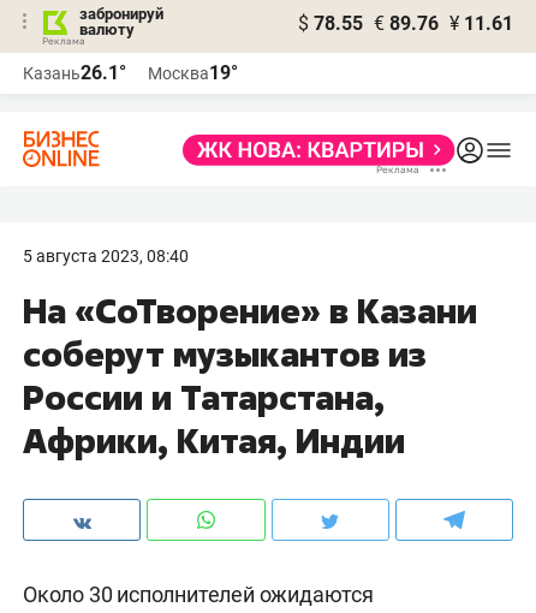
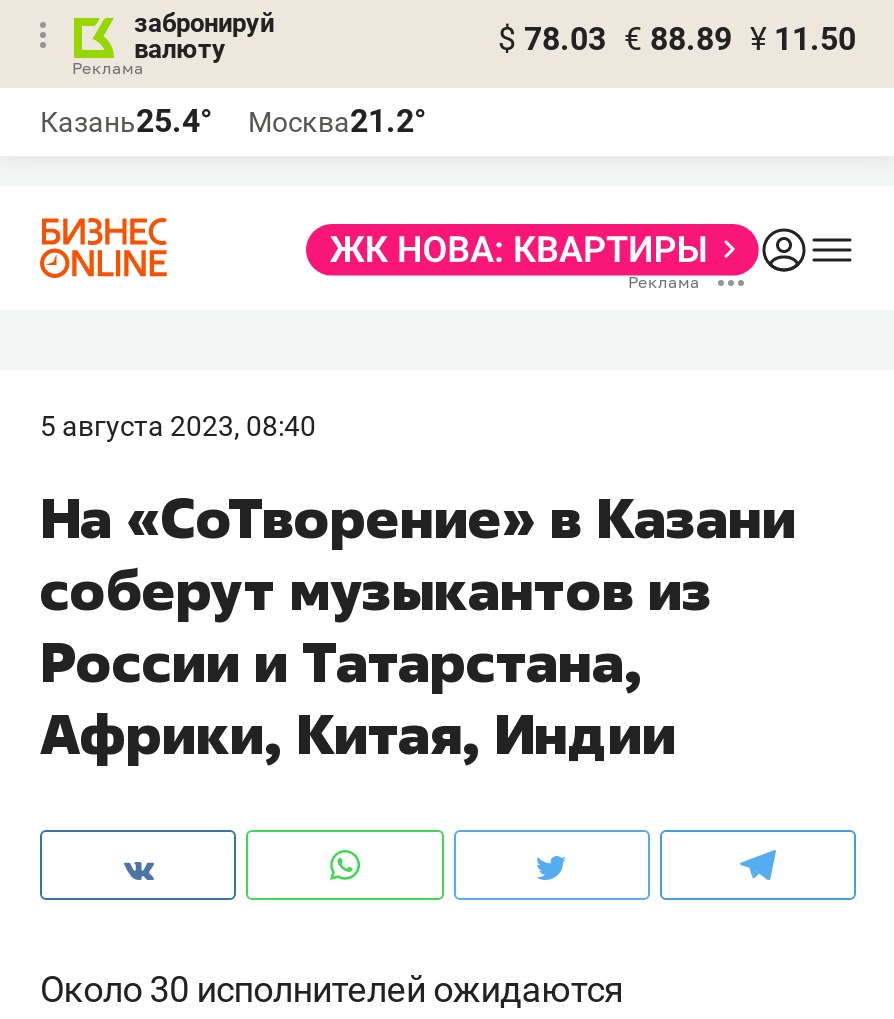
- $ 78.55 € 89.76 ¥ 11.61
+ $ 78.03 € 88.89 ¥ 11.50

- Казань26.1°
+ Казань25.4°

- Москва19°
+ Москва21.2°
